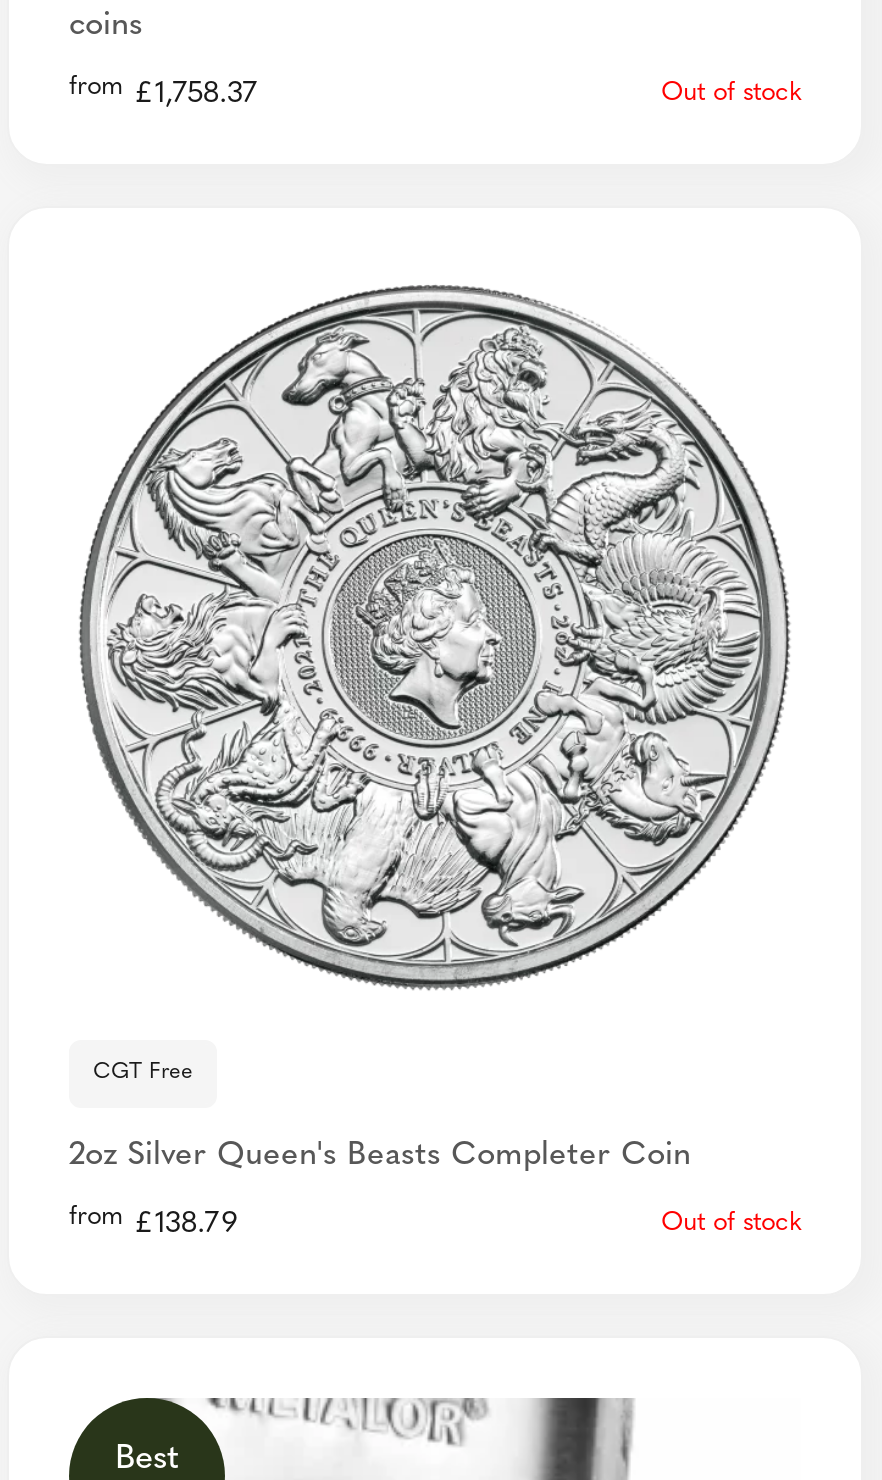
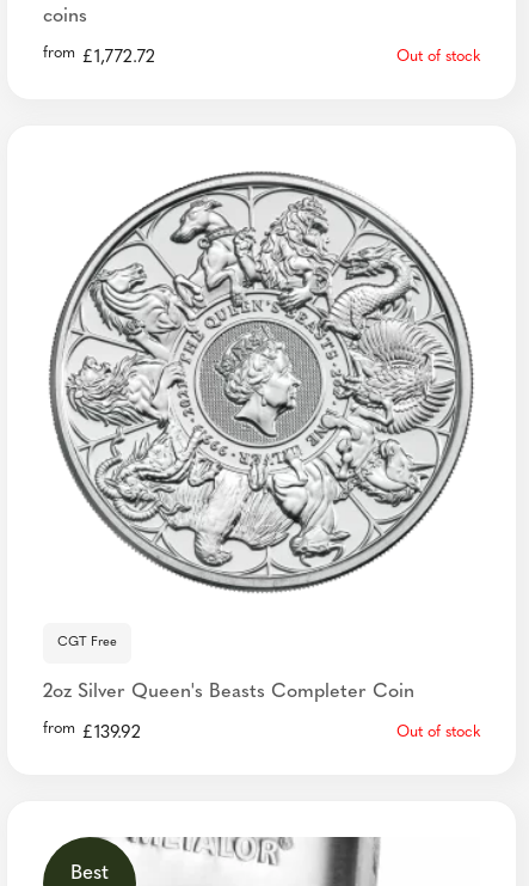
- from £1,758.37
+ from £1,772.72

- from £138.79
+ from £139.92
